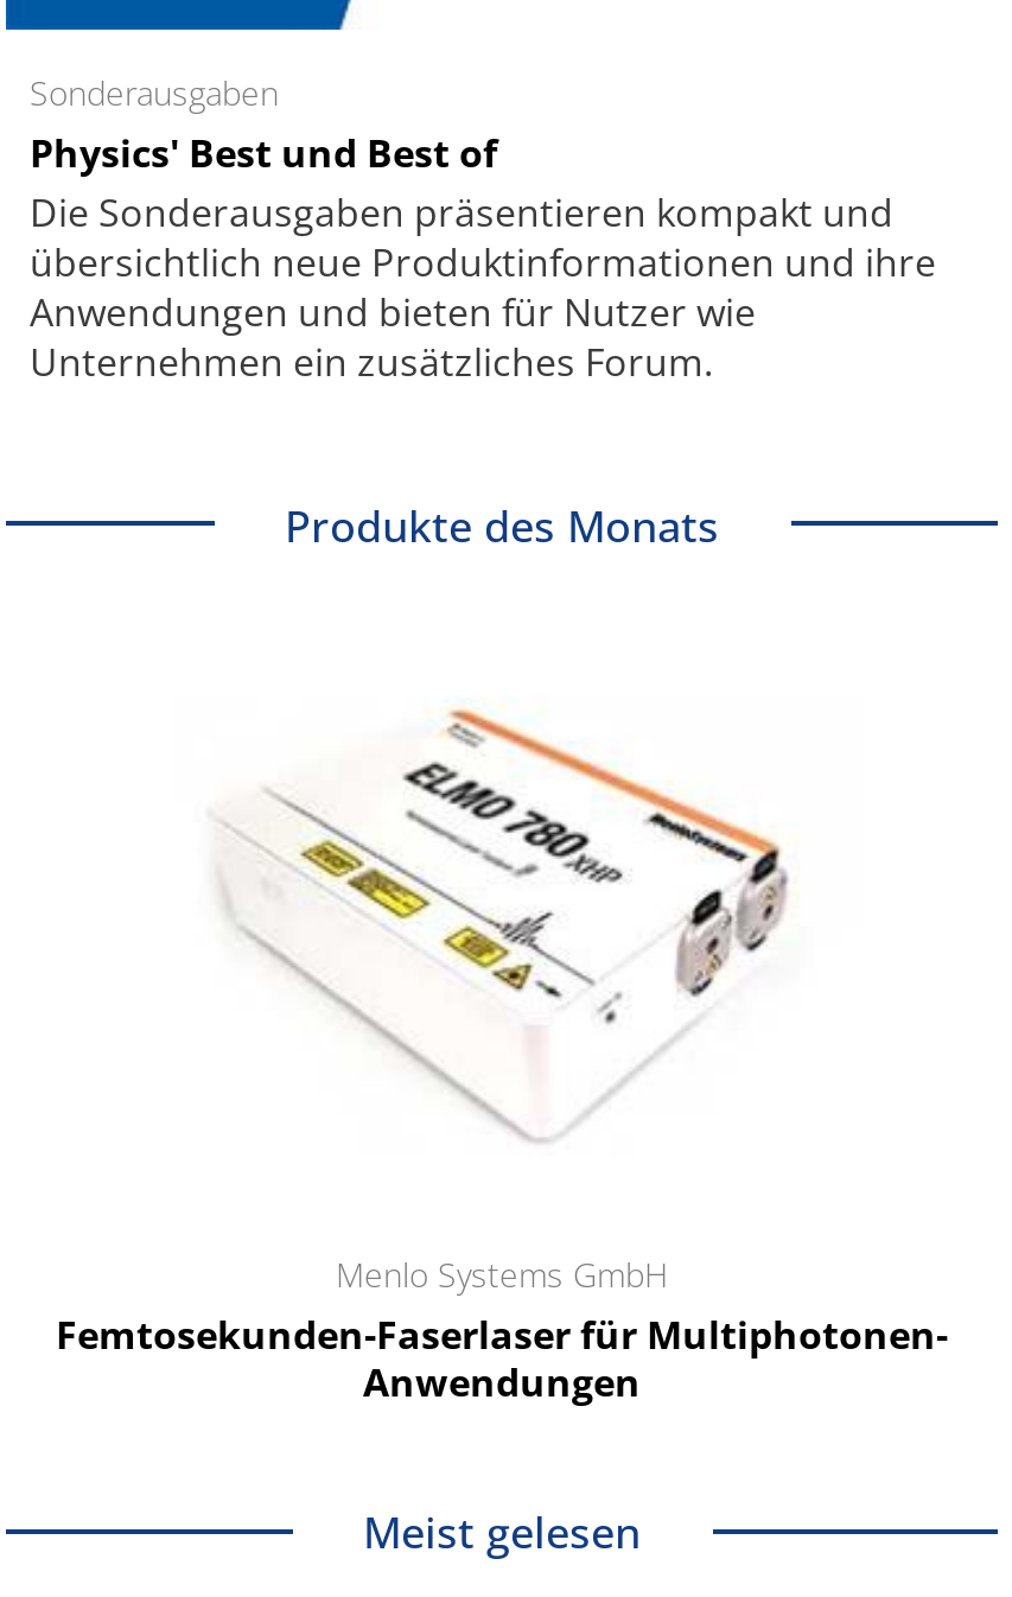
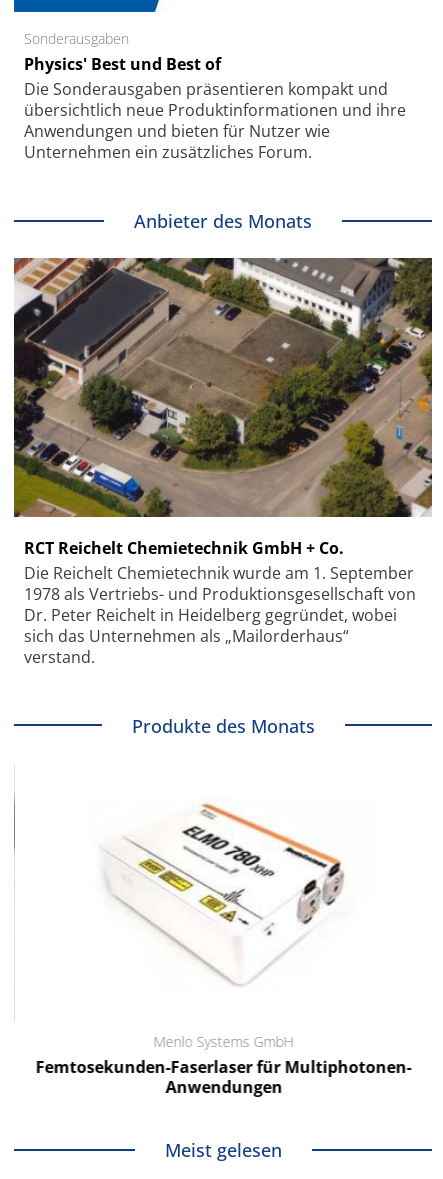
+ [image]
+ RCT Reichelt Chemietechnik GmbH + Co.
+ Die Reichelt Chemietechnik wurde am 1. September
+ 1978 als Vertriebs- und Produktionsgesellschaft von
+ Dr. Peter Reichelt in Heidelberg gegründet, wobei
+ sich das Unternehmen als „Mailorderhaus“
+ verstand.

+ Anbieter des Monats
